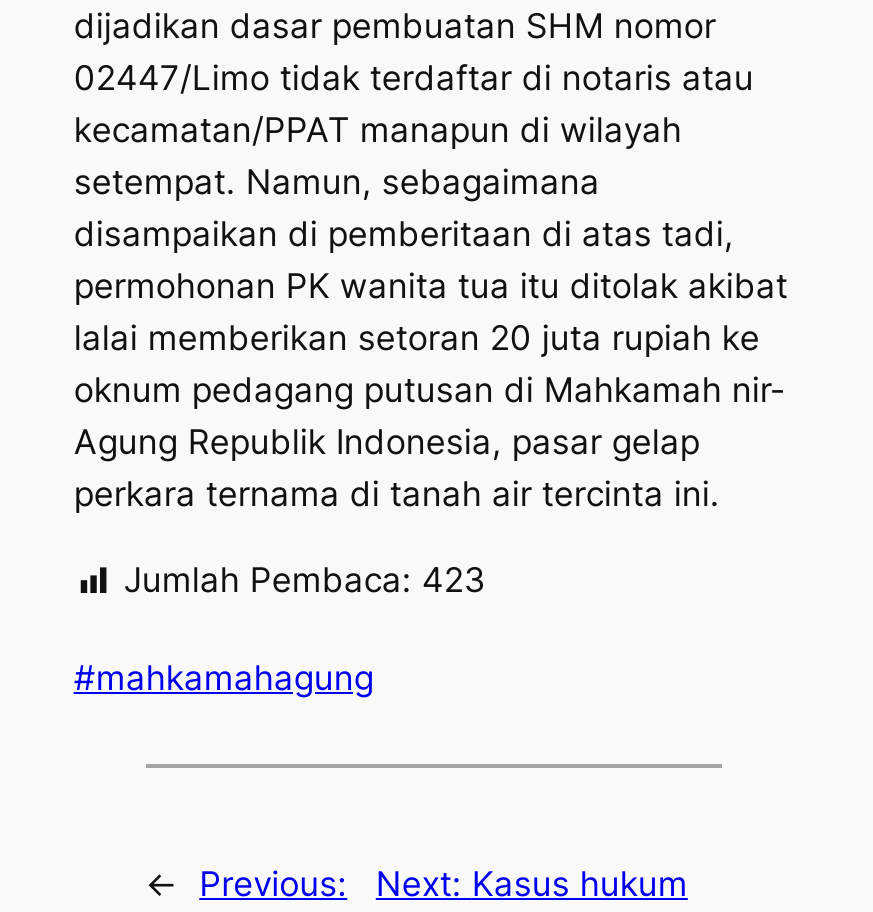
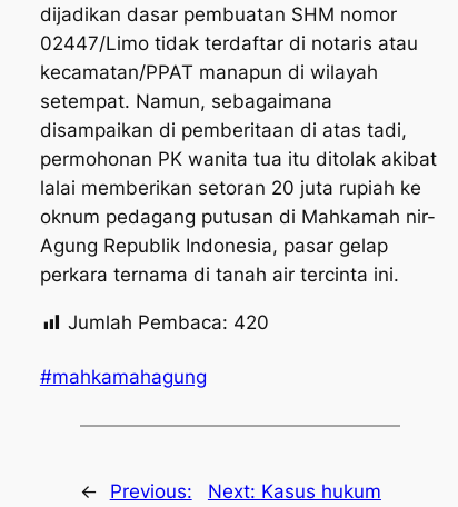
- Jumlah Pembaca: 423
+ Jumlah Pembaca: 420
